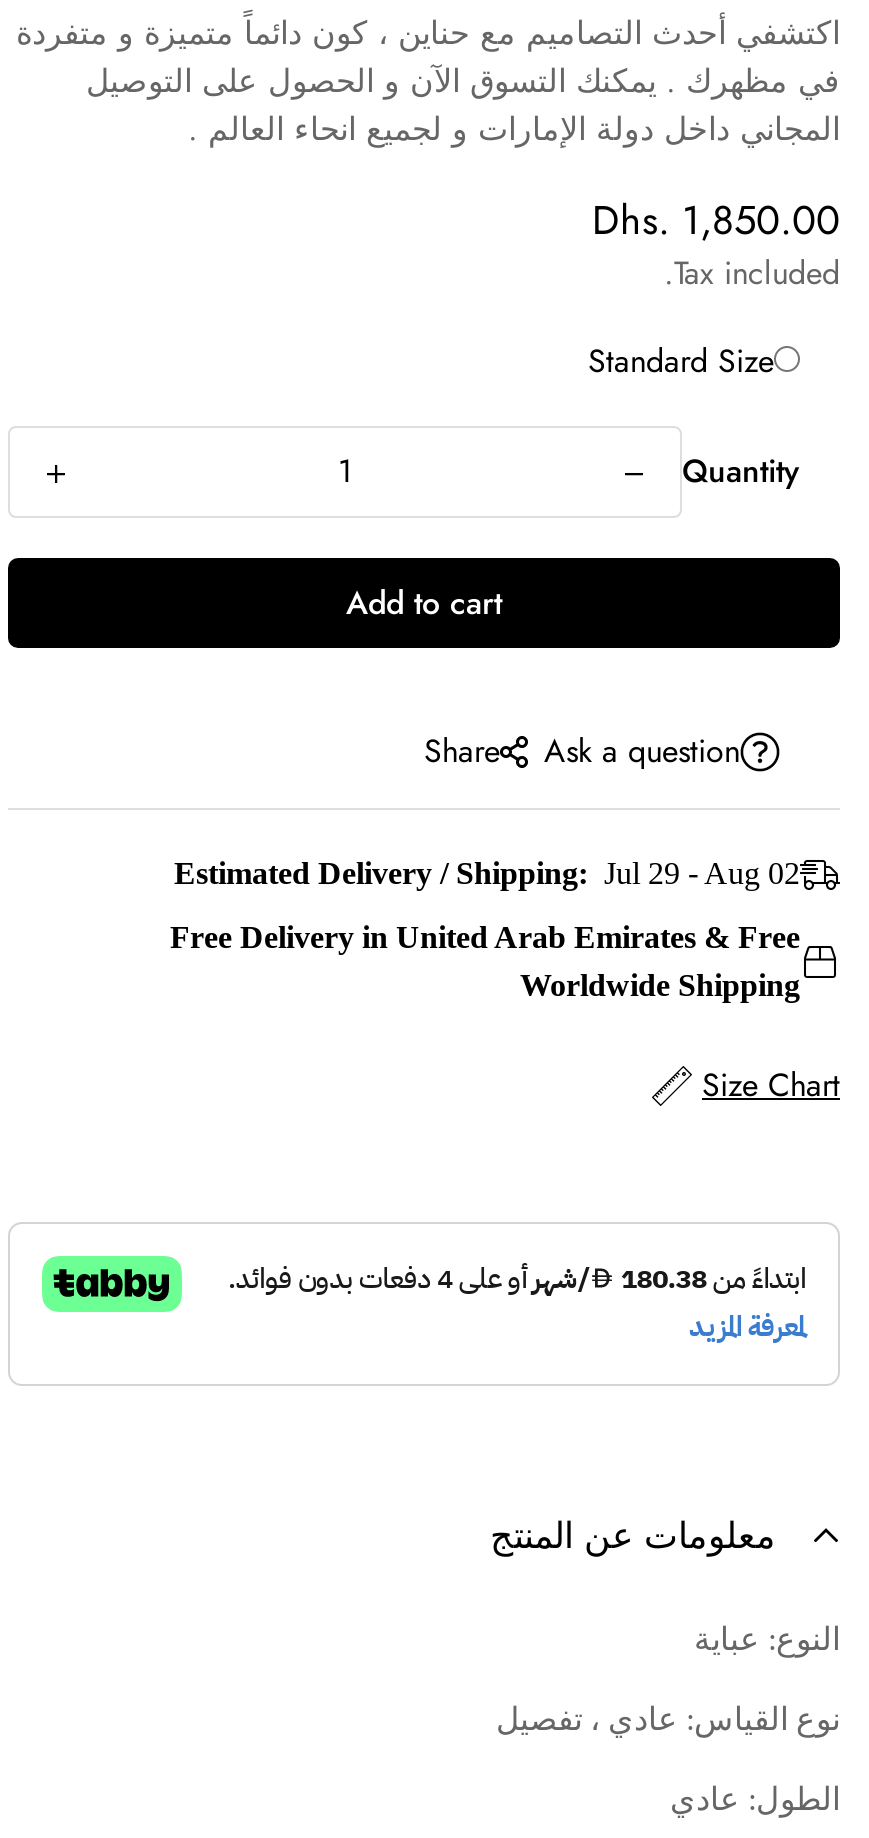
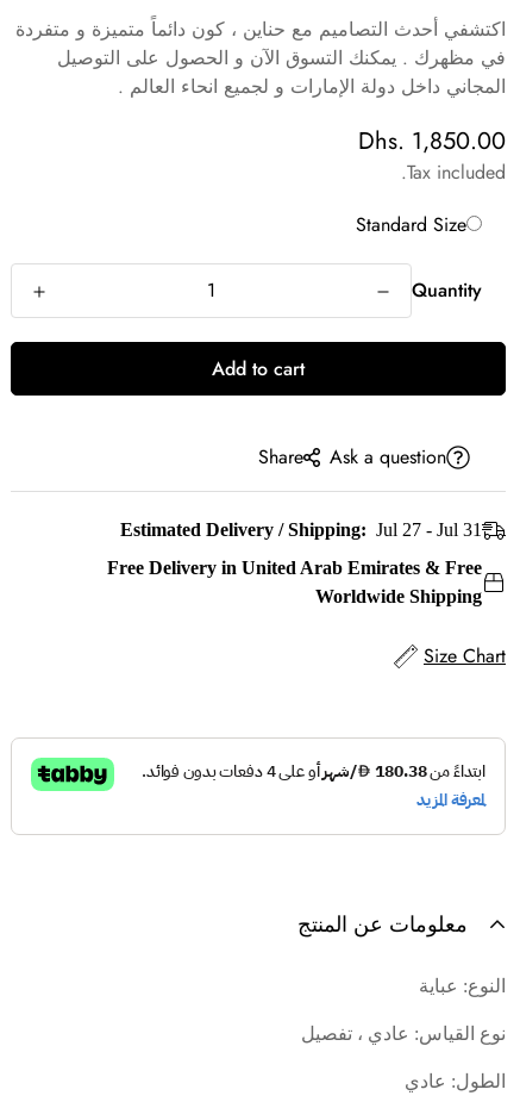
- Estimated Delivery / Shipping: Jul 29 - Aug 02
+ Estimated Delivery / Shipping: Jul 27 - Jul 31
